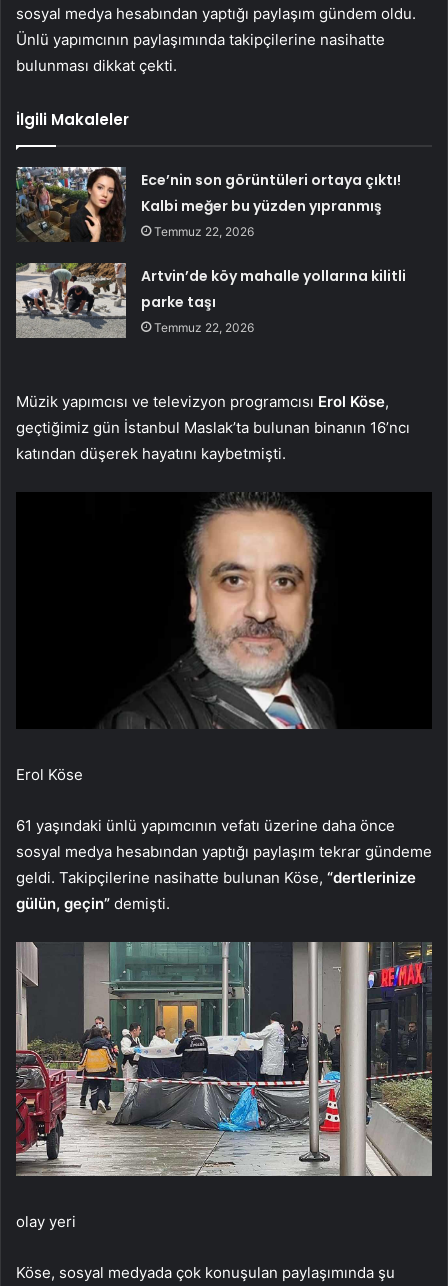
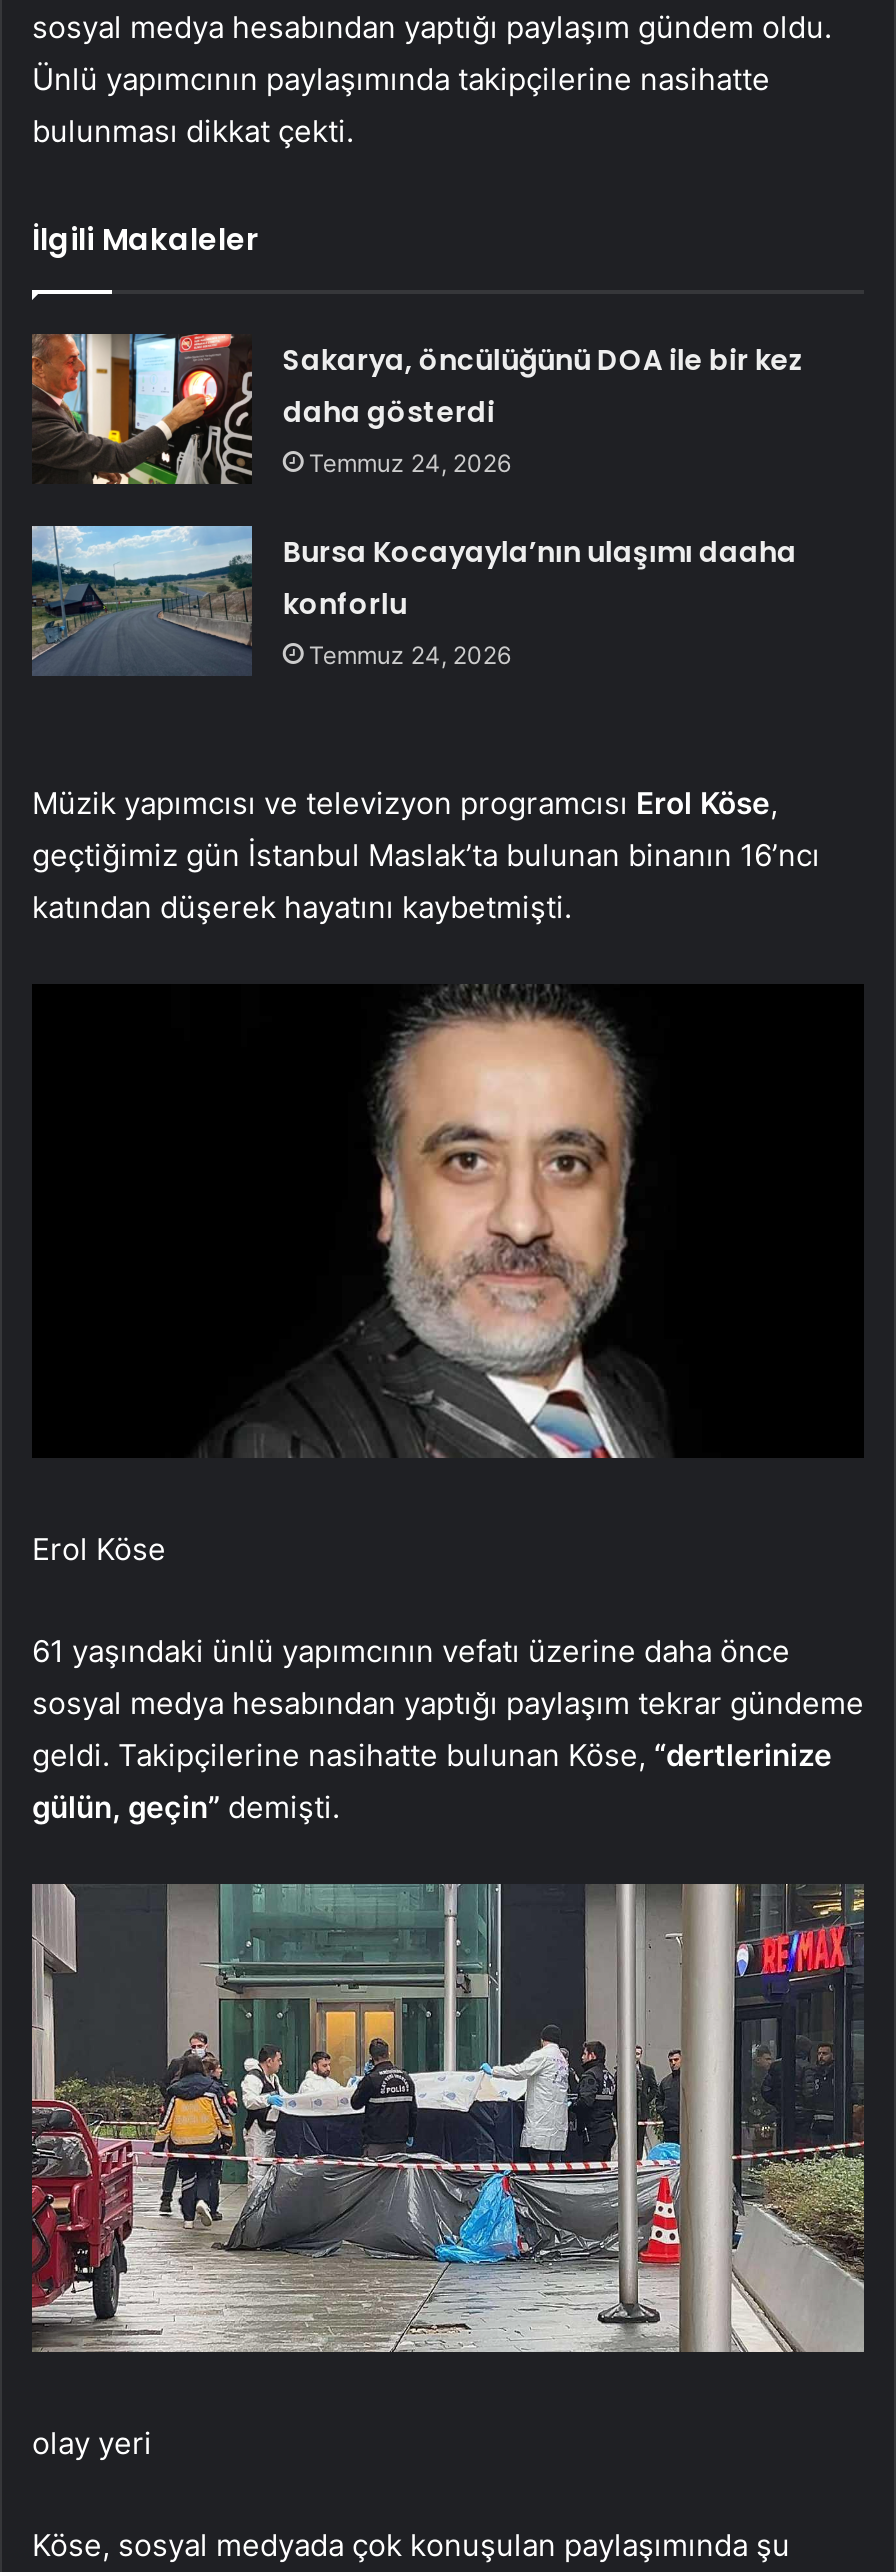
- [image]
- Ece’nin son görüntüleri ortaya çıktı!
- Kalbi meğer bu yüzden yıpranmış
- Temmuz 22, 2026
+ [image]
+ Sakarya, öncülüğünü DOA ile bir kez
+ daha gösterdi
+ Temmuz 24, 2026

- [image]
- Artvin’de köy mahalle yollarına kilitli
- parke taşı
- Temmuz 22, 2026
+ [image]
+ Bursa Kocayayla’nın ulaşımı daaha
+ konforlu
+ Temmuz 24, 2026
